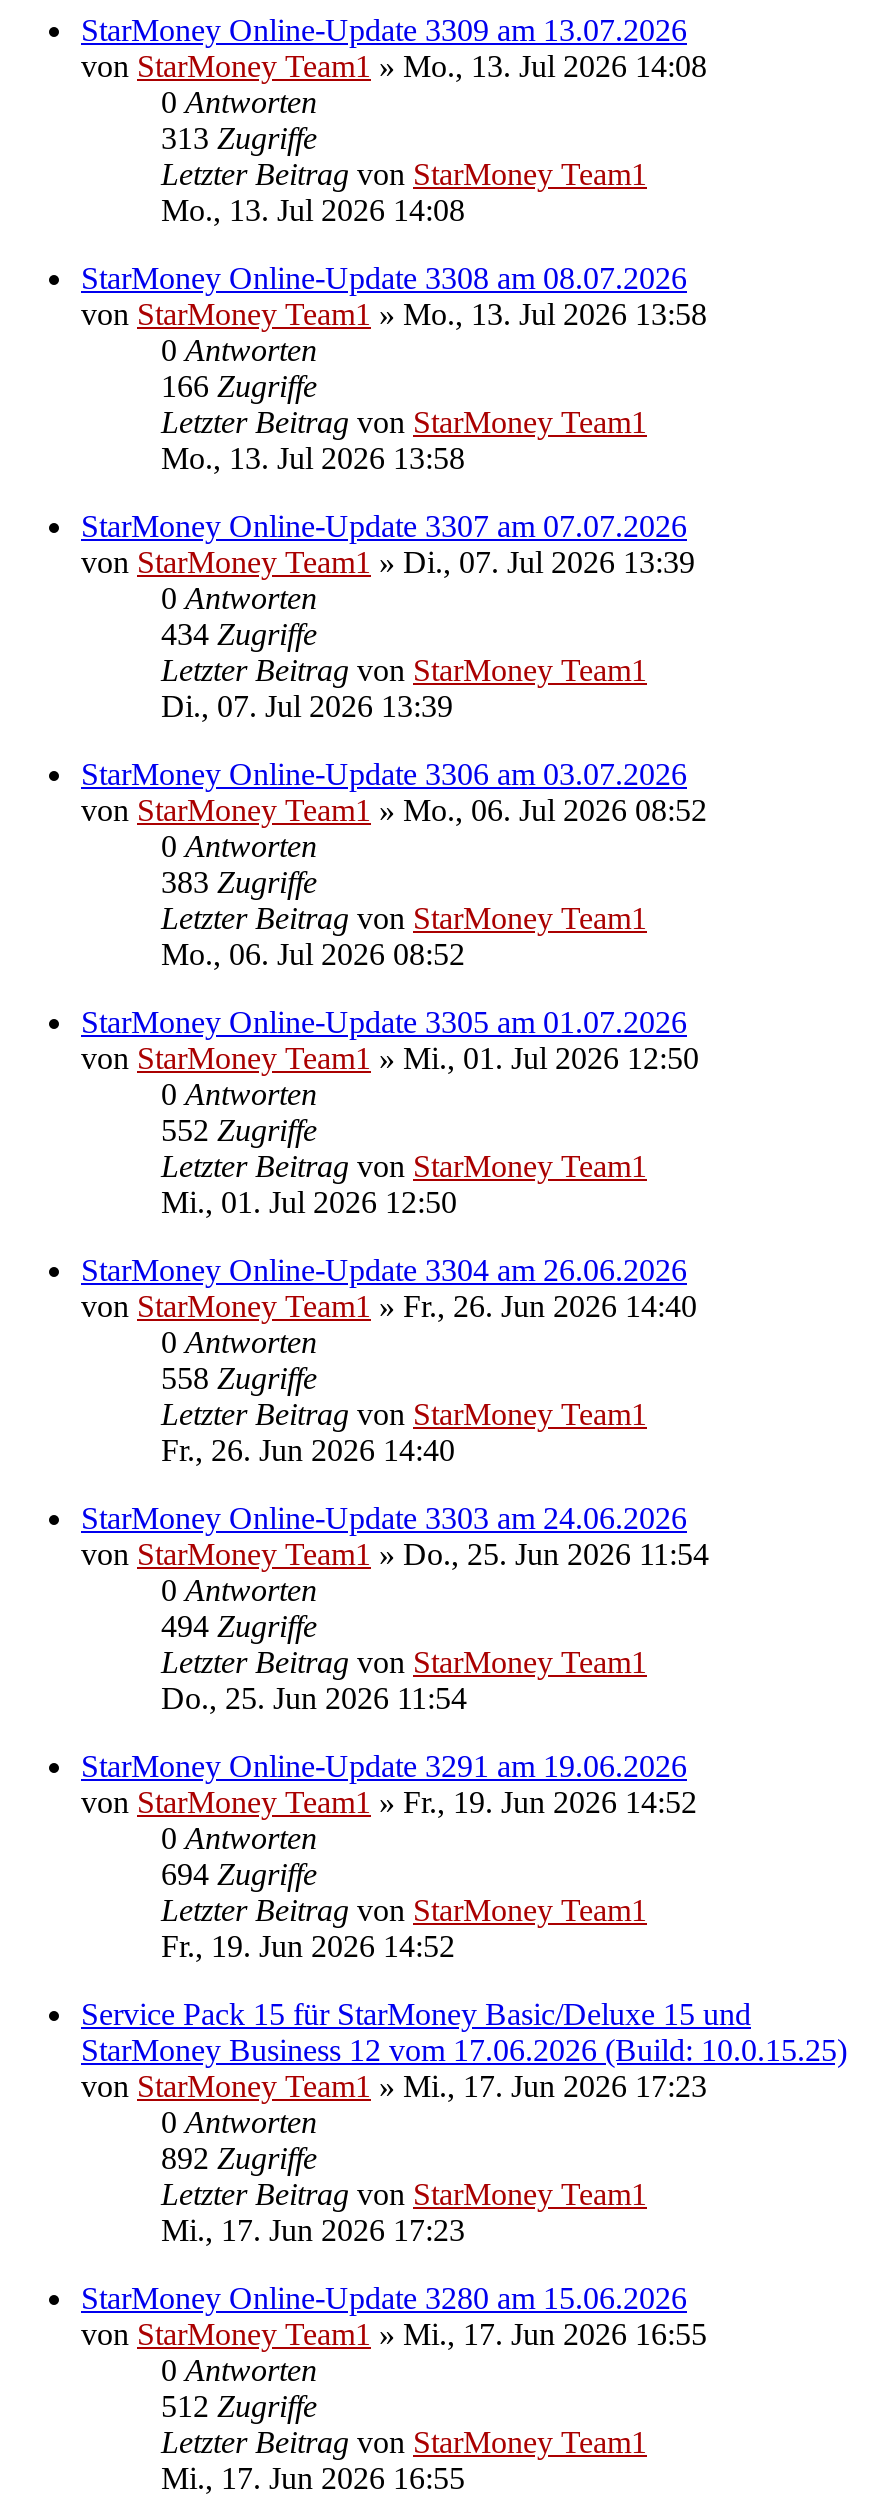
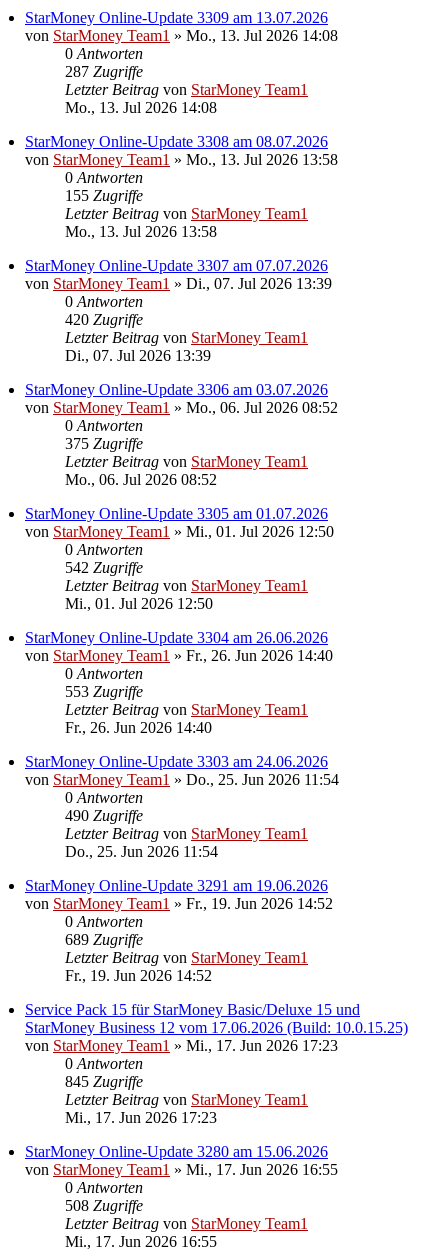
- 313 Zugriffe
+ 287 Zugriffe

- 166 Zugriffe
+ 155 Zugriffe

- 434 Zugriffe
+ 420 Zugriffe

- 383 Zugriffe
+ 375 Zugriffe

- 552 Zugriffe
+ 542 Zugriffe

- 558 Zugriffe
+ 553 Zugriffe

- 494 Zugriffe
+ 490 Zugriffe

- 694 Zugriffe
+ 689 Zugriffe

- 892 Zugriffe
+ 845 Zugriffe

- 512 Zugriffe
+ 508 Zugriffe
